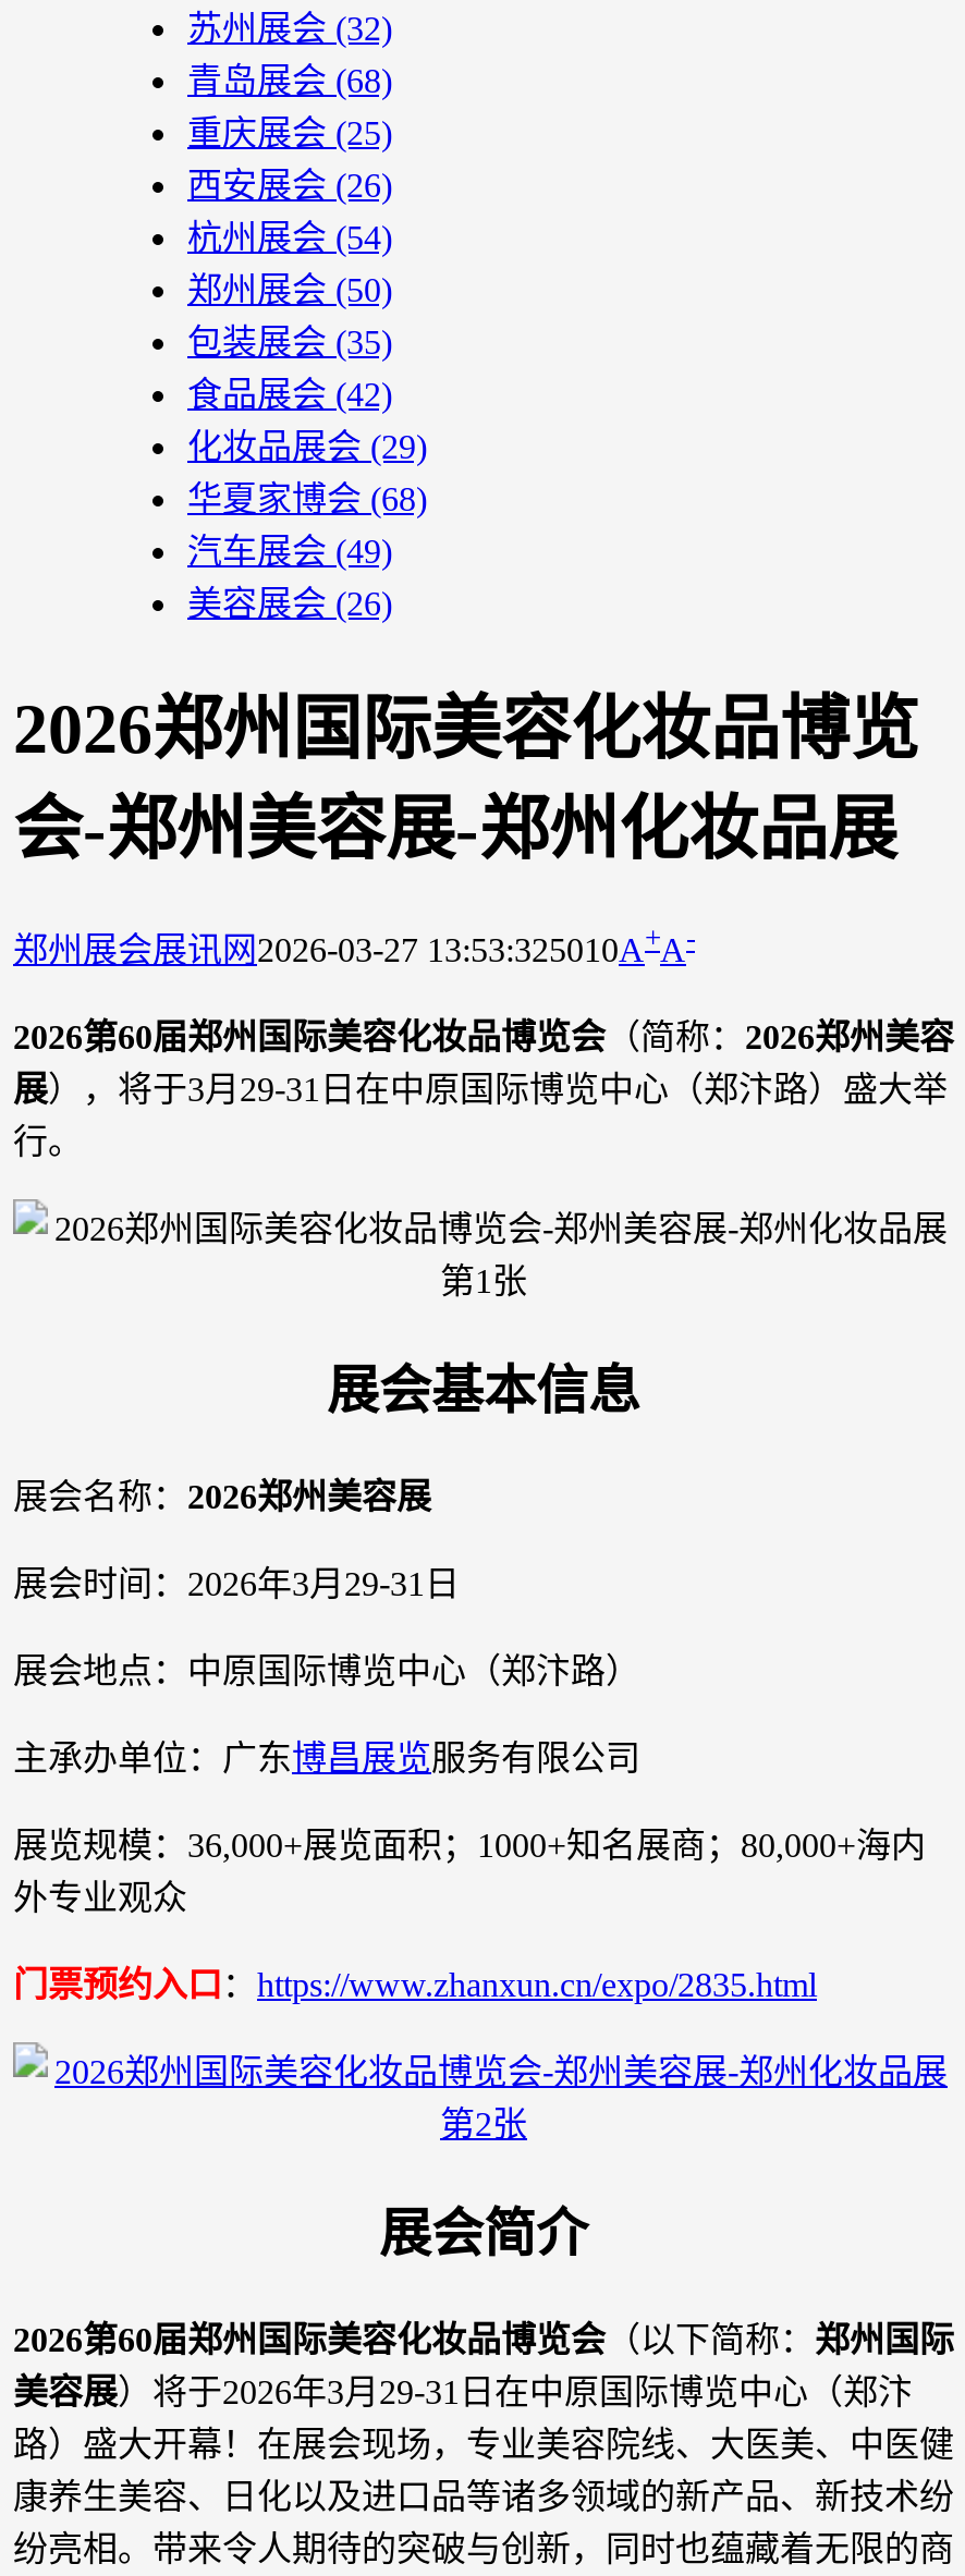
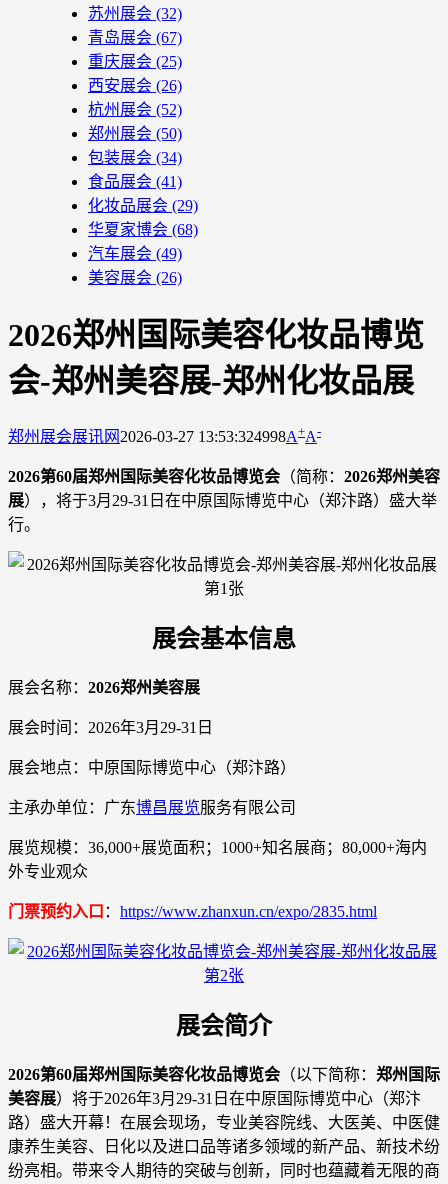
- 青岛展会(68)
+ 青岛展会(67)

- 杭州展会(54)
+ 杭州展会(52)

- 包装展会(35)
+ 包装展会(34)

- 食品展会(42)
+ 食品展会(41)

- 郑州展会展讯网2026-03-27 13:53:325010A+A-
+ 郑州展会展讯网2026-03-27 13:53:324998A+A-
